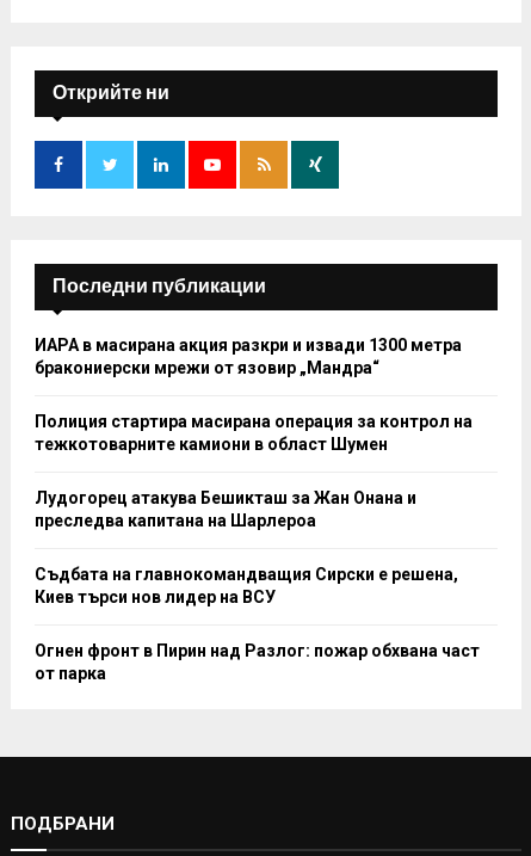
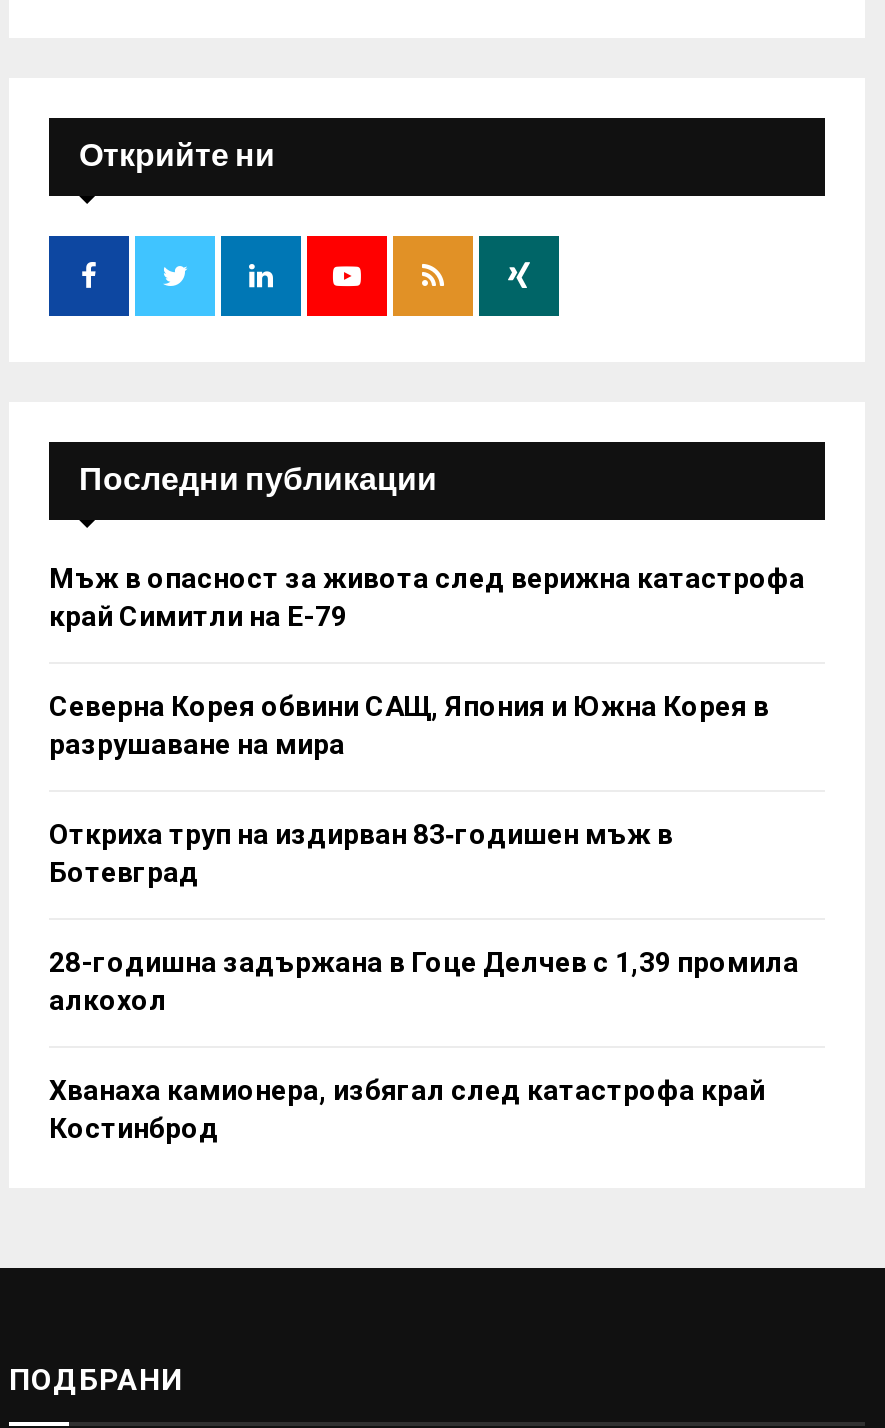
- ИАРА в масирана акция разкри и извади 1300 метра
- бракониерски мрежи от язовир „Мандра“
+ Мъж в опасност за живота след верижна катастрофа
+ край Симитли на Е-79

- Полиция стартира масирана операция за контрол на
- тежкотоварните камиони в област Шумен
+ Северна Корея обвини САЩ, Япония и Южна Корея в
+ разрушаване на мира

- Лудогорец атакува Бешикташ за Жан Онана и
- преследва капитана на Шарлероа
+ Откриха труп на издирван 83‑годишен мъж в
+ Ботевград

- Съдбата на главнокомандващия Сирски е решена,
- Киев търси нов лидер на ВСУ
+ 28-годишна задържана в Гоце Делчев с 1,39 промила
+ алкохол

- Огнен фронт в Пирин над Разлог: пожар обхвана част
- от парка
+ Хванаха камионера, избягал след катастрофа край
+ Костинброд
